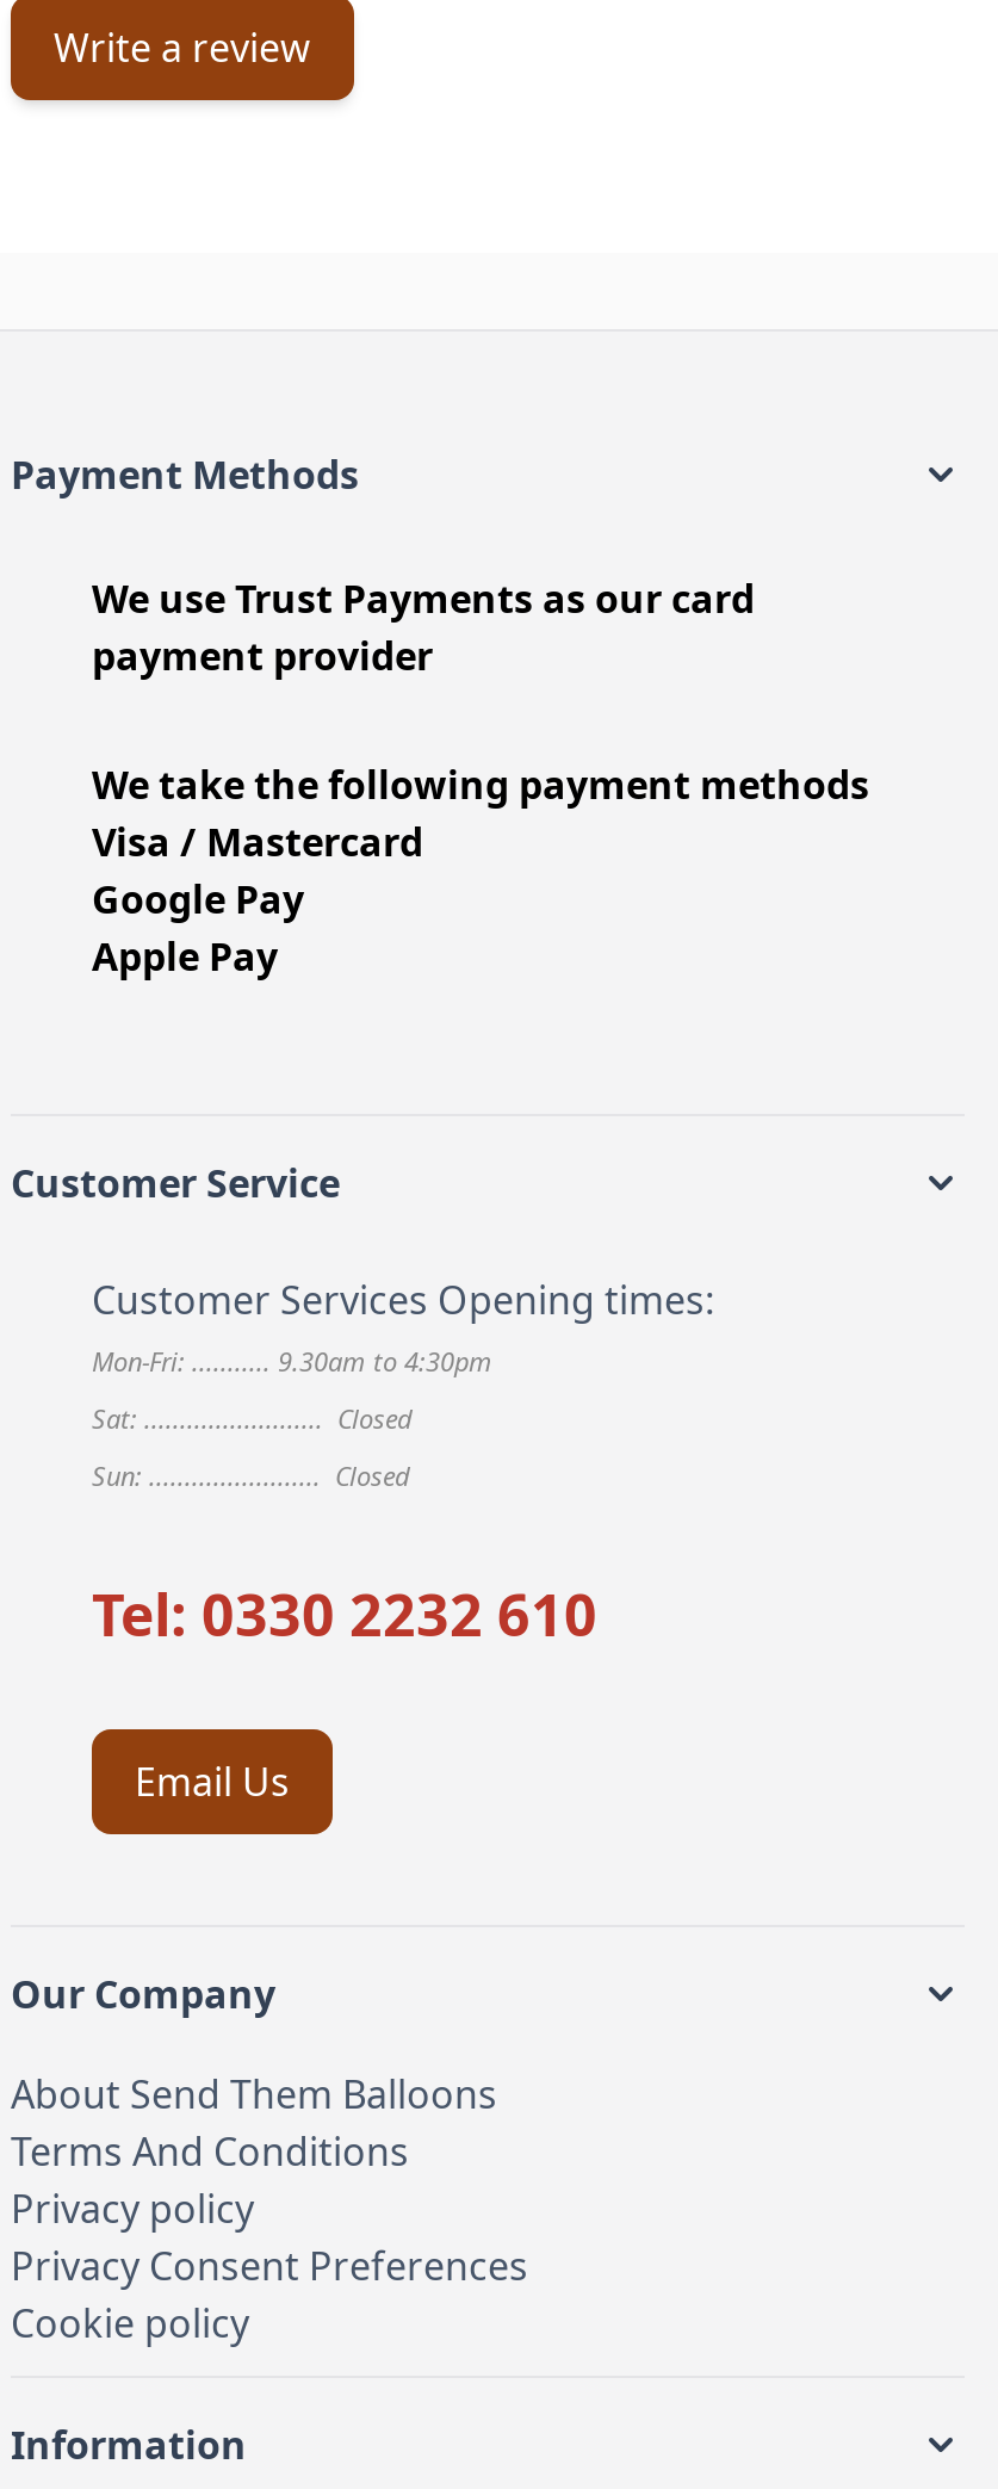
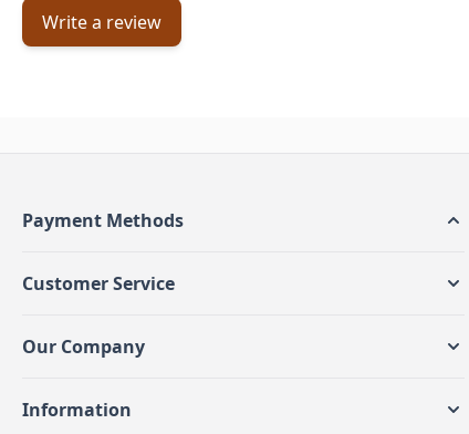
- We use Trust Payments as our card
- payment provider
- We take the following payment methods
- Visa / Mastercard
- Google Pay
- Apple Pay

- Customer Services Opening times:
- Mon-Fri: ........... 9.30am to 4:30pm
- Sat: ......................... Closed
- Sun: ........................ Closed
- Tel: 0330 2232 610
- Email Us

- About Send Them Balloons
- Terms And Conditions
- Privacy policy
- Privacy Consent Preferences
- Cookie policy
